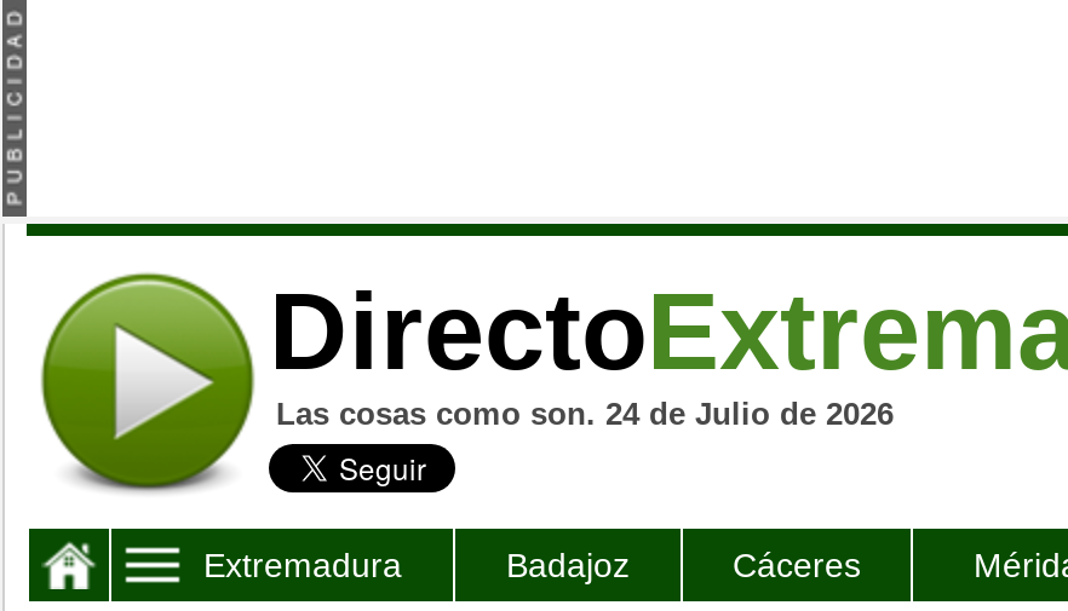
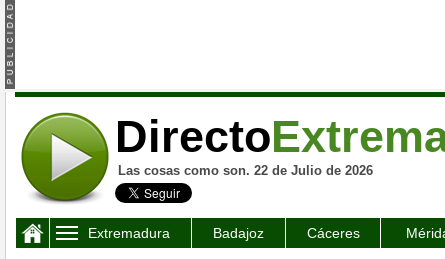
- Las cosas como son. 24 de Julio de 2026
+ Las cosas como son. 22 de Julio de 2026
